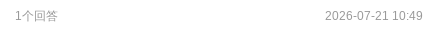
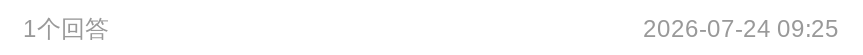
- 2026-07-21 10:49
+ 2026-07-24 09:25
